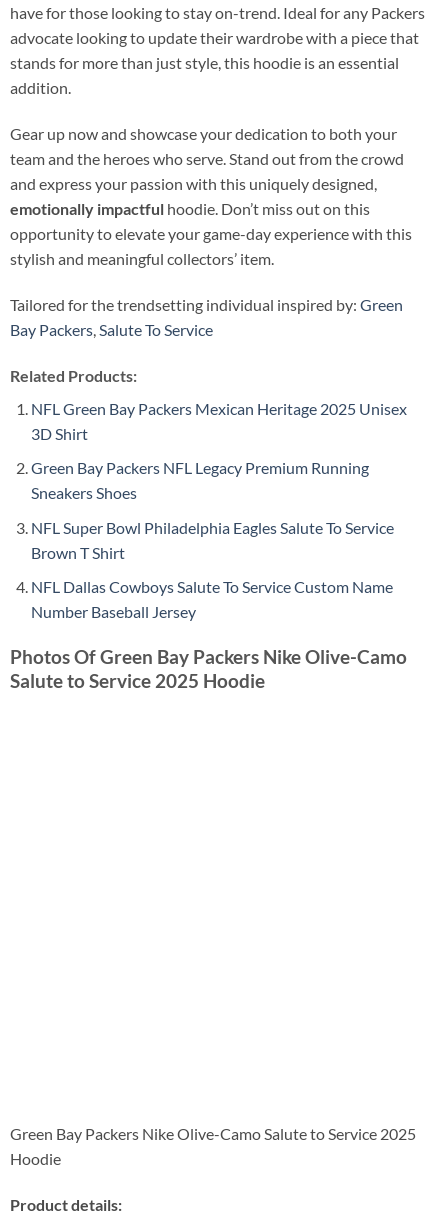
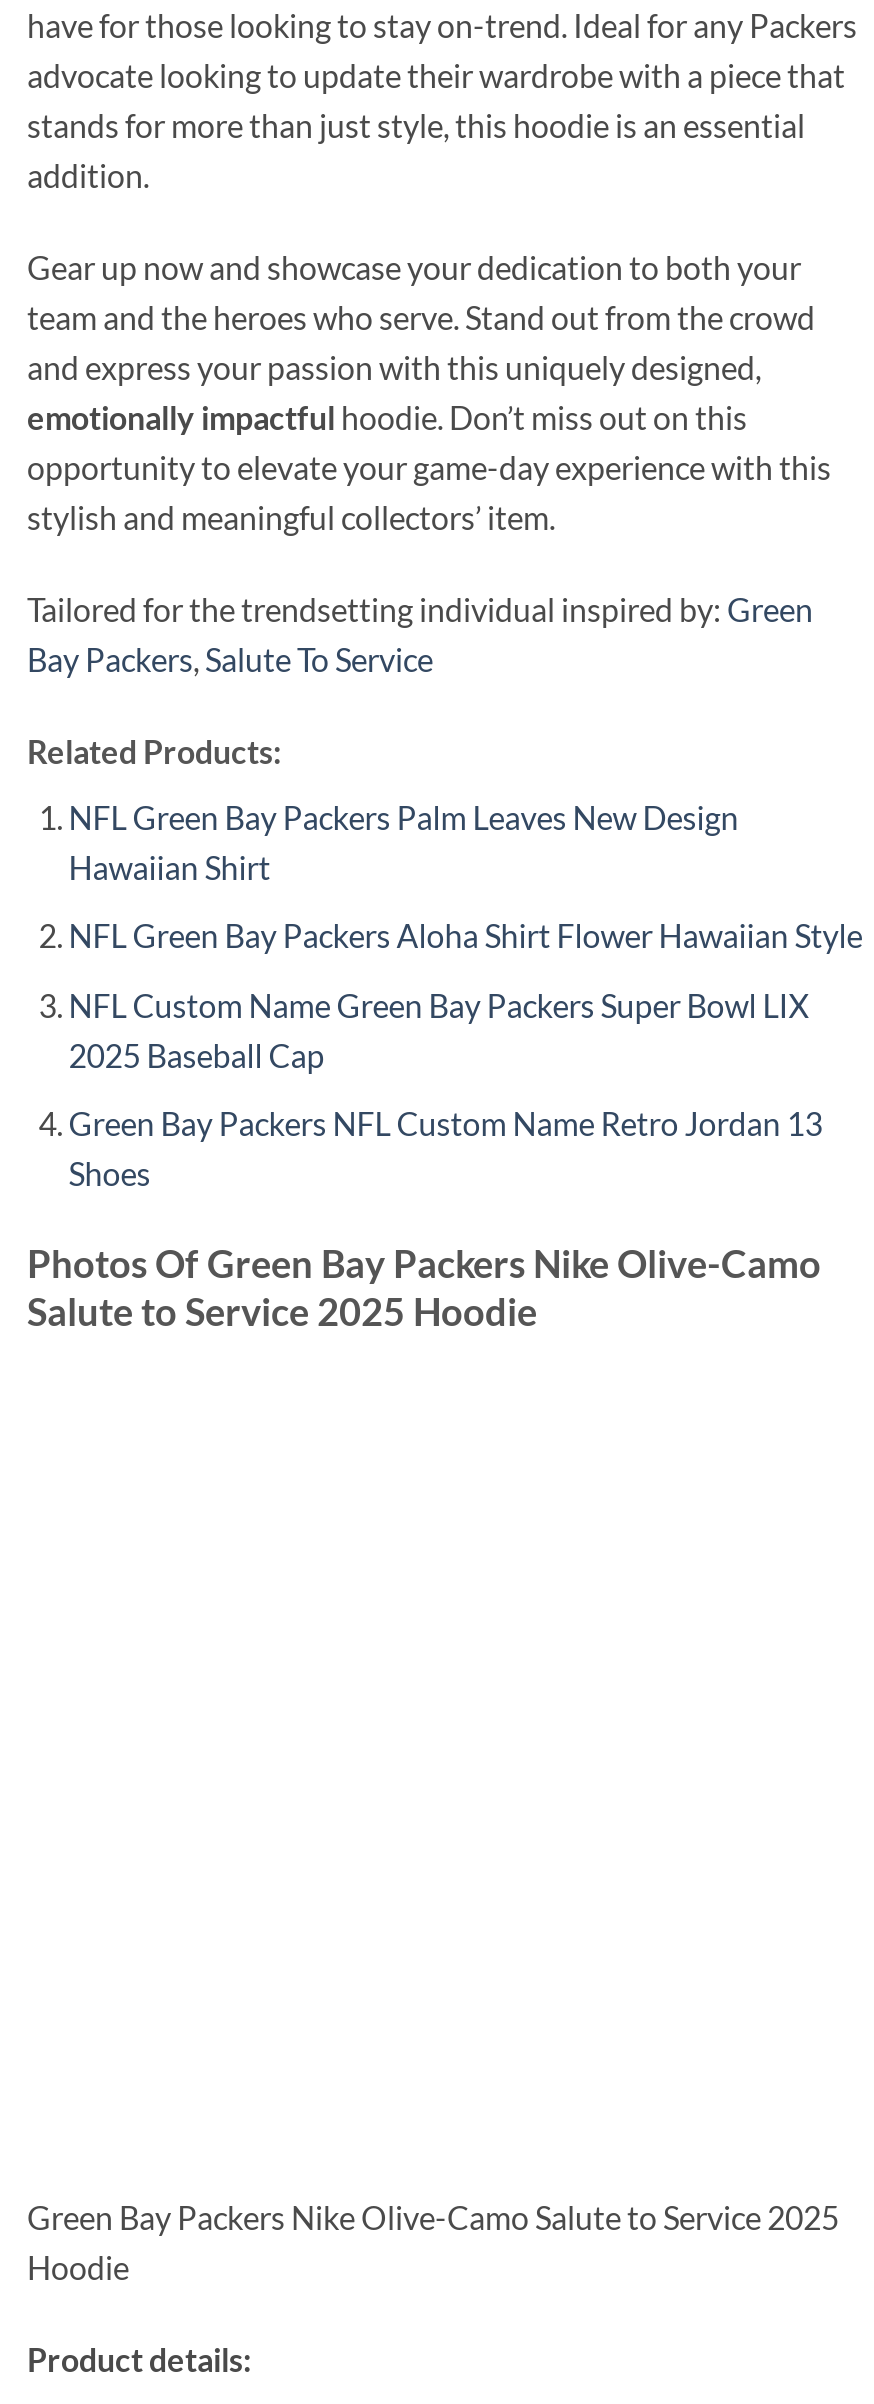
- NFL Green Bay Packers Mexican Heritage 2025 Unisex
- 3D Shirt
+ NFL Green Bay Packers Palm Leaves New Design
+ Hawaiian Shirt

- Green Bay Packers NFL Legacy Premium Running
- Sneakers Shoes
+ NFL Green Bay Packers Aloha Shirt Flower Hawaiian Style

- NFL Super Bowl Philadelphia Eagles Salute To Service
- Brown T Shirt
+ NFL Custom Name Green Bay Packers Super Bowl LIX
+ 2025 Baseball Cap

- NFL Dallas Cowboys Salute To Service Custom Name
- Number Baseball Jersey
+ Green Bay Packers NFL Custom Name Retro Jordan 13
+ Shoes
